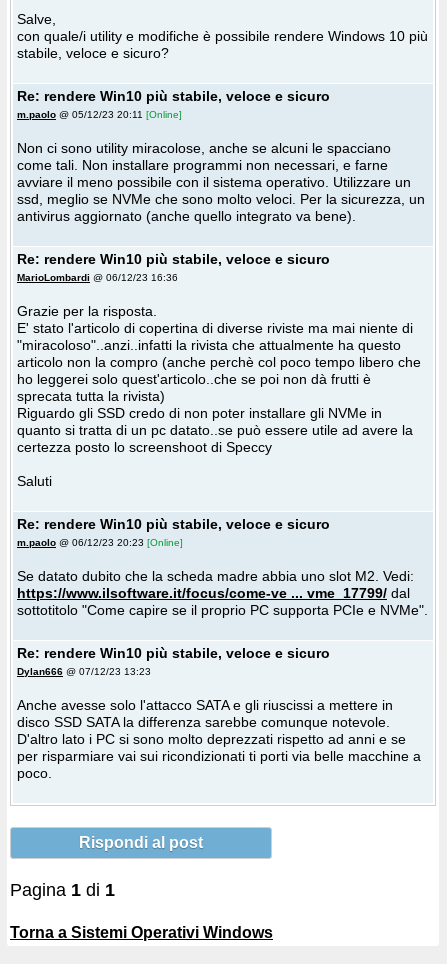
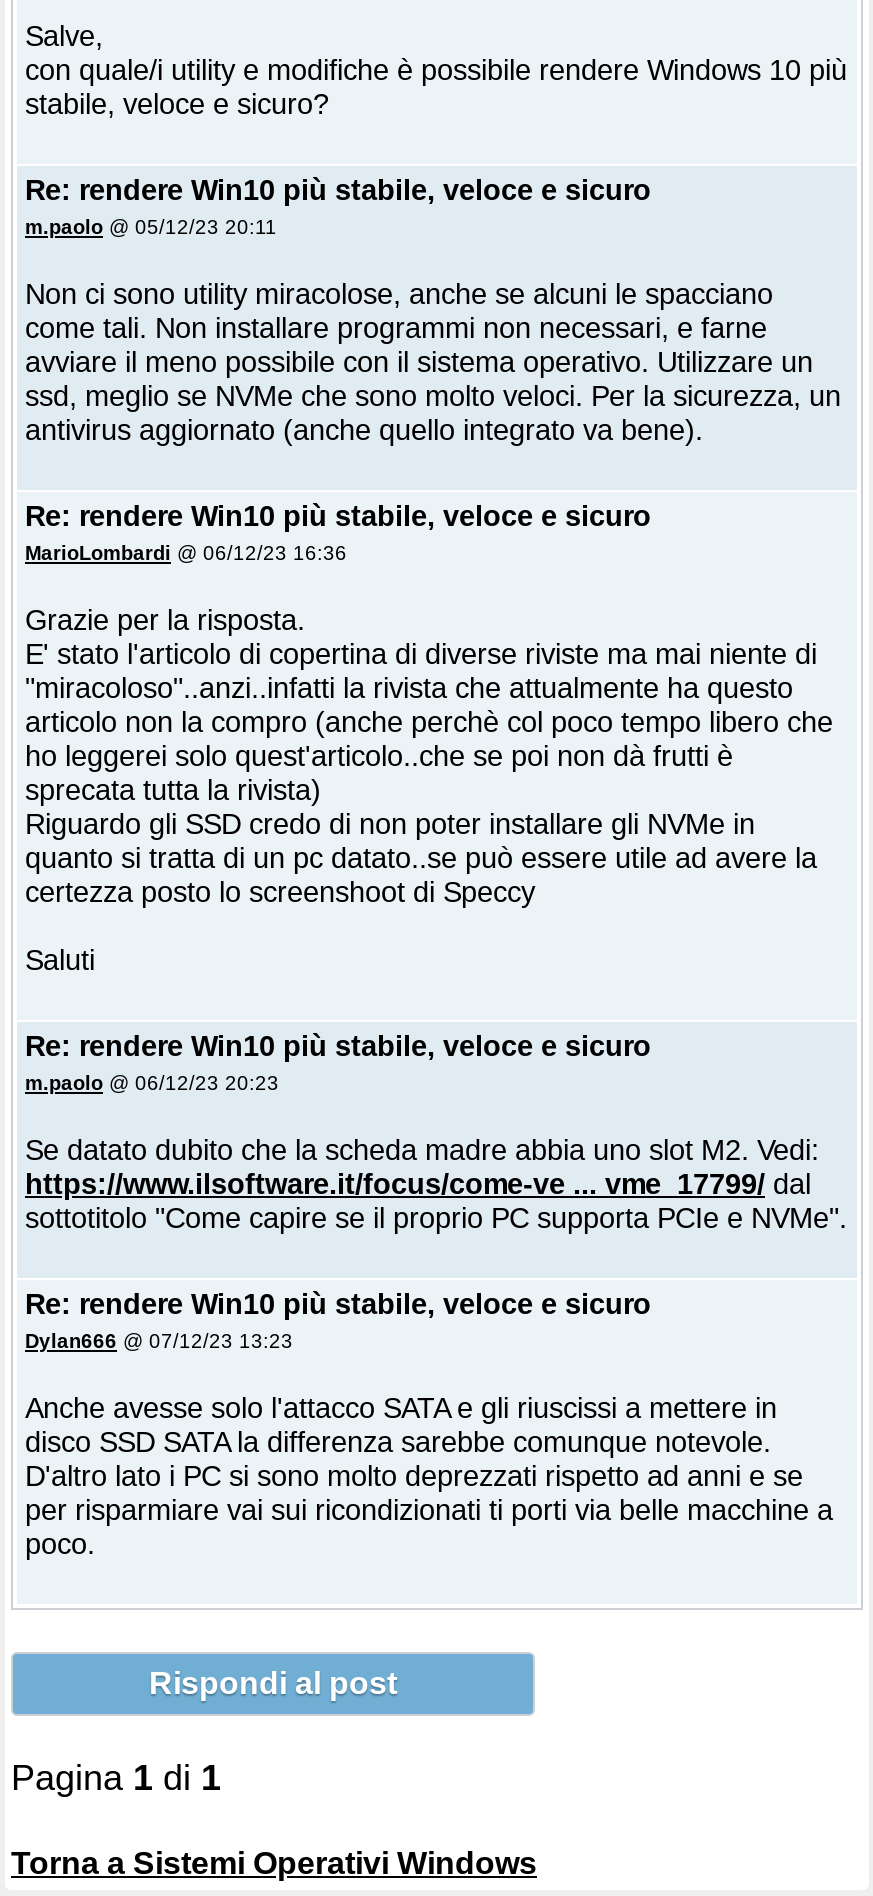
- m.paolo @ 05/12/23 20:11 [Online]
+ m.paolo @ 05/12/23 20:11

- m.paolo @ 06/12/23 20:23 [Online]
+ m.paolo @ 06/12/23 20:23
